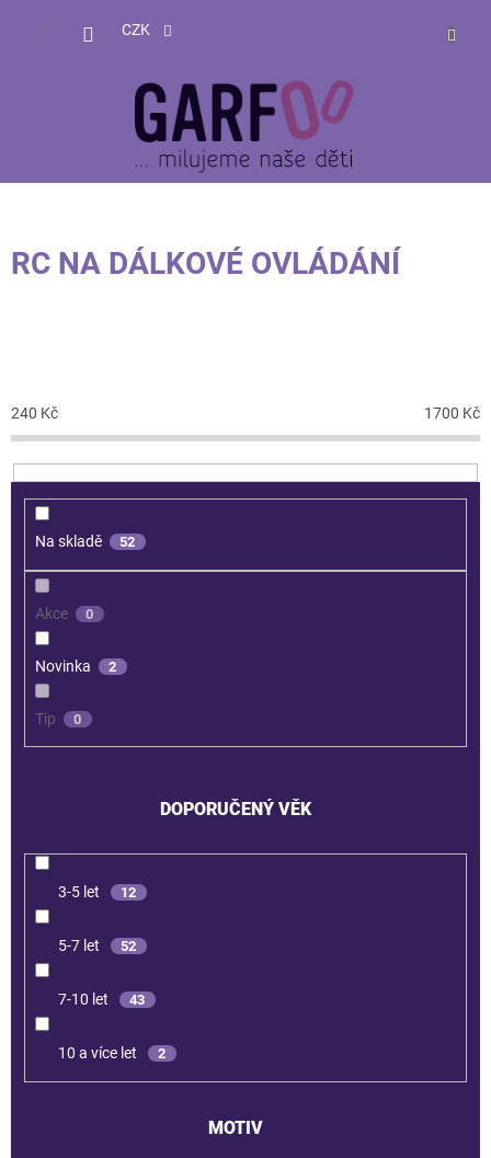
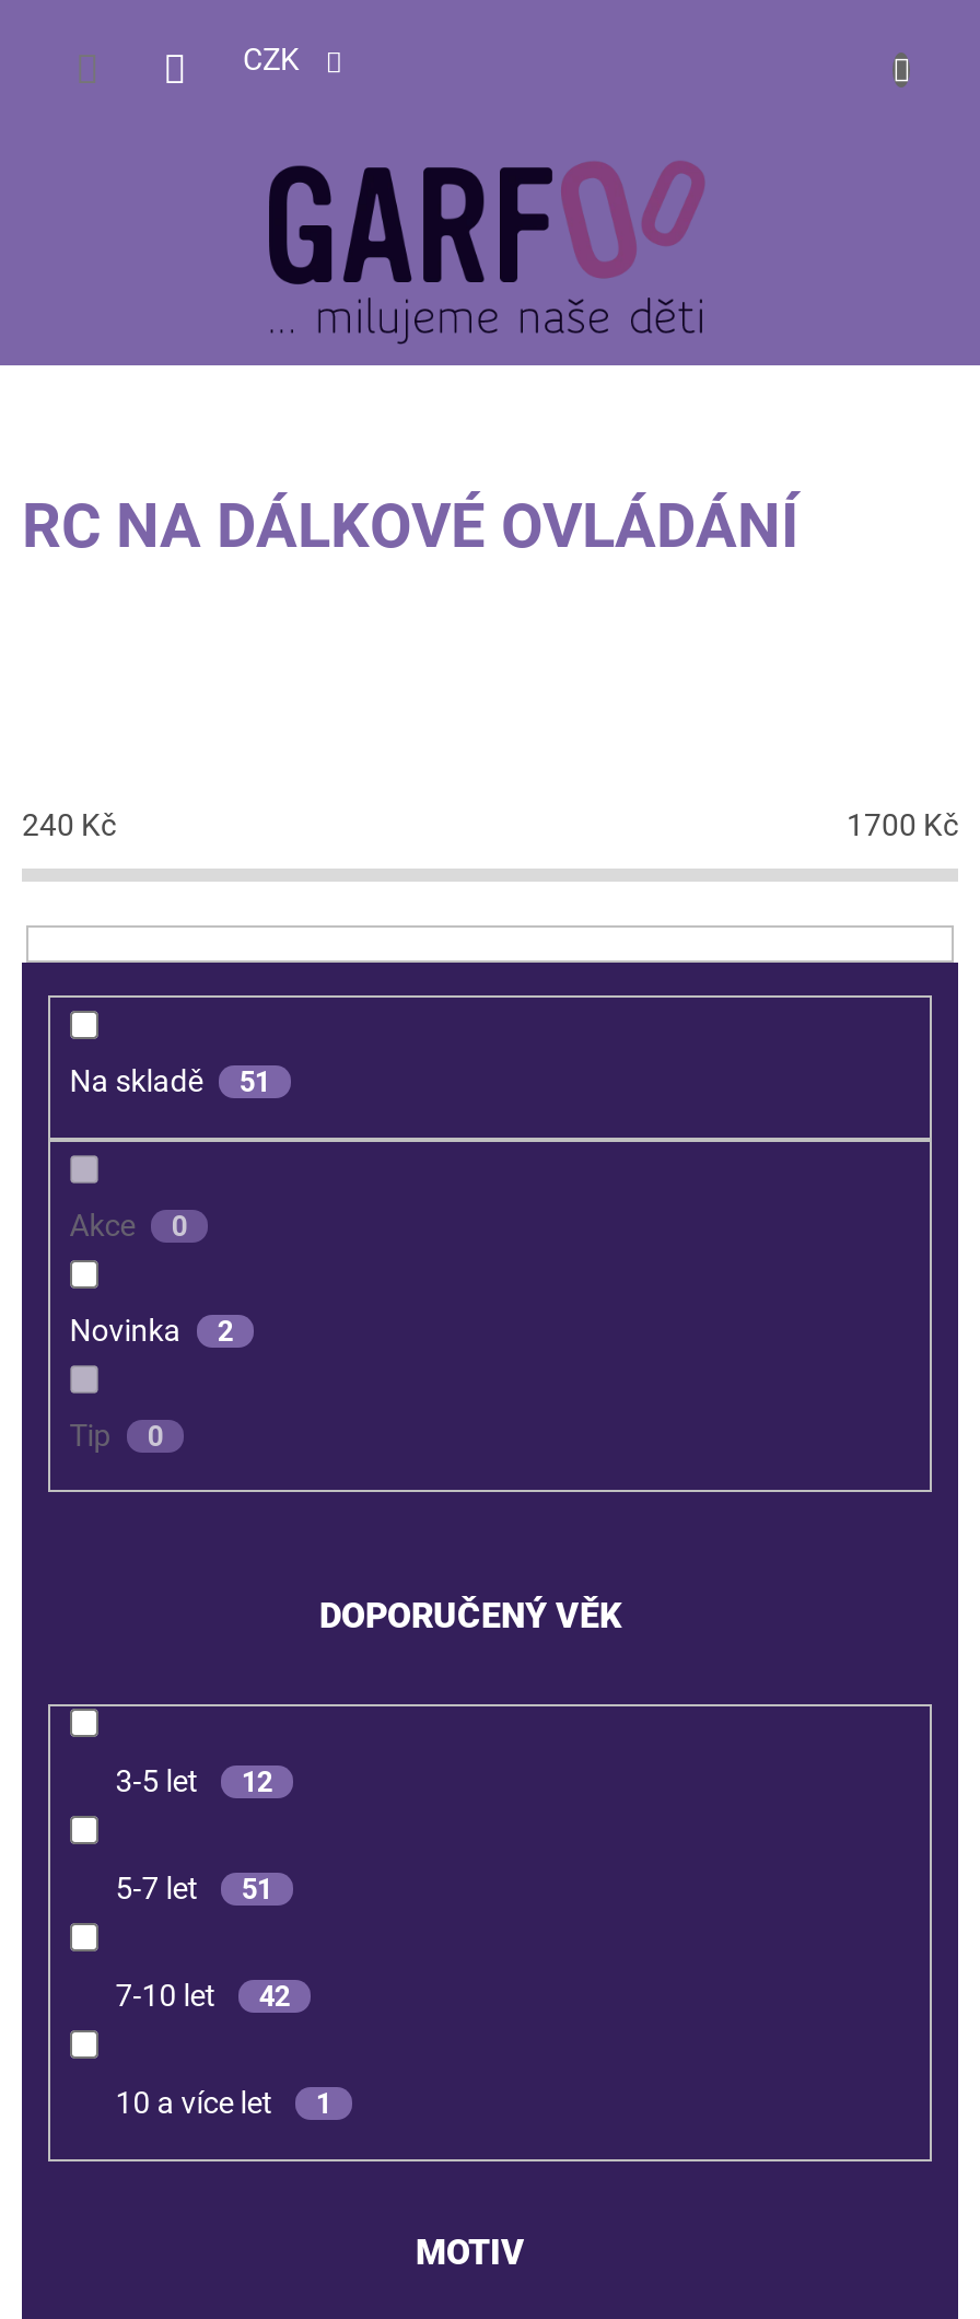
- Na skladě 52
+ Na skladě 51

- 5-7 let 52
+ 5-7 let 51

- 7-10 let 43
+ 7-10 let 42

- 10 a více let 2
+ 10 a více let 1
